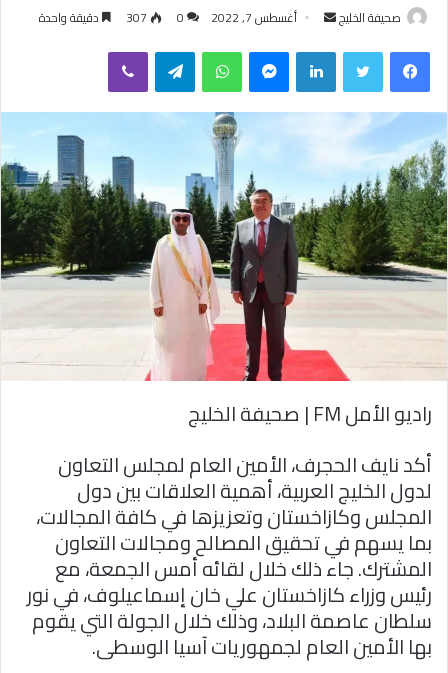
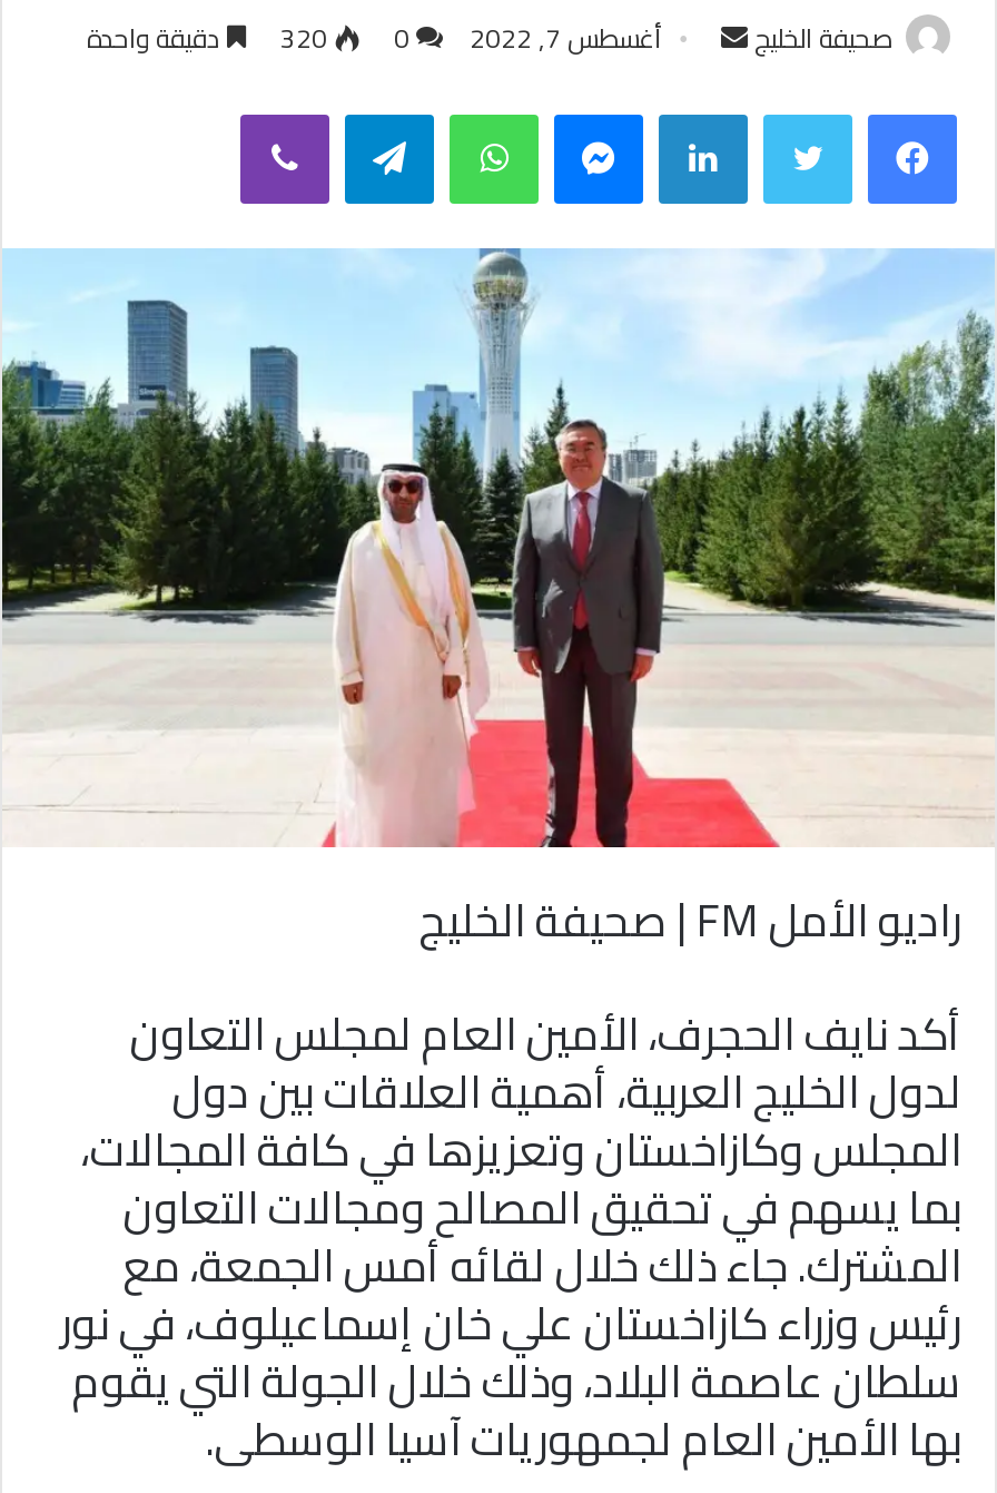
- 0 307 دقيقة واحدة
+ 0 320 دقيقة واحدة
